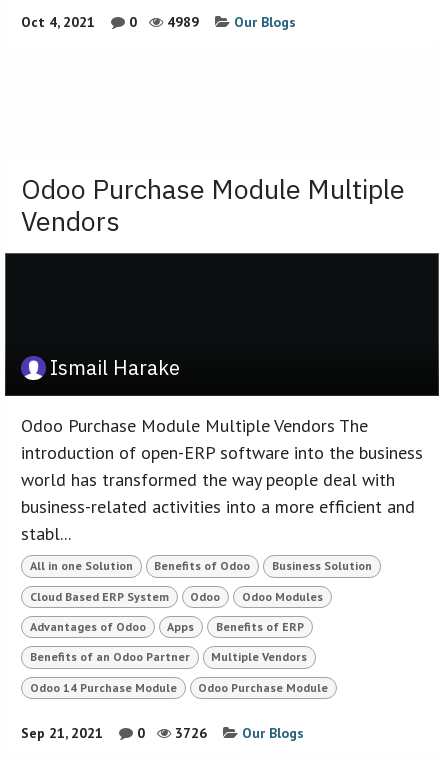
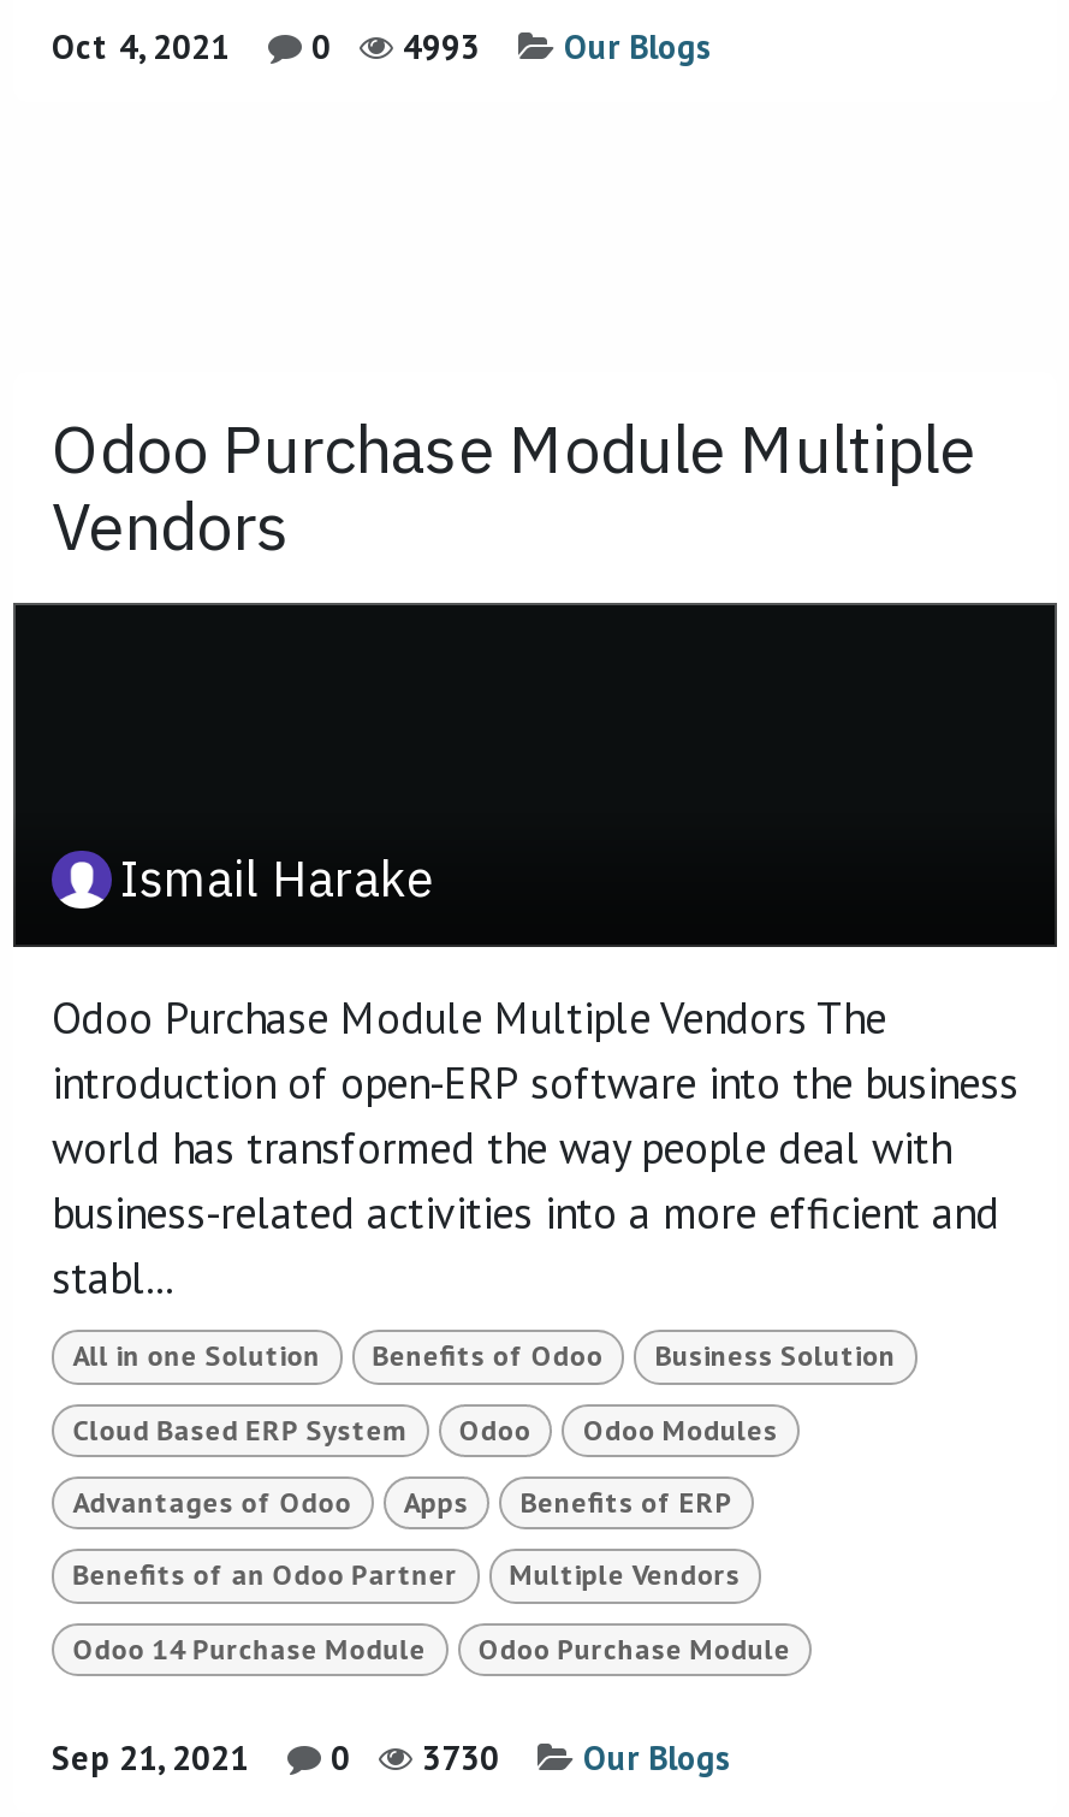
- Oct 4, 2021 0 4989 Our Blogs
+ Oct 4, 2021 0 4993 Our Blogs

- Sep 21, 2021 0 3726 Our Blogs
+ Sep 21, 2021 0 3730 Our Blogs
